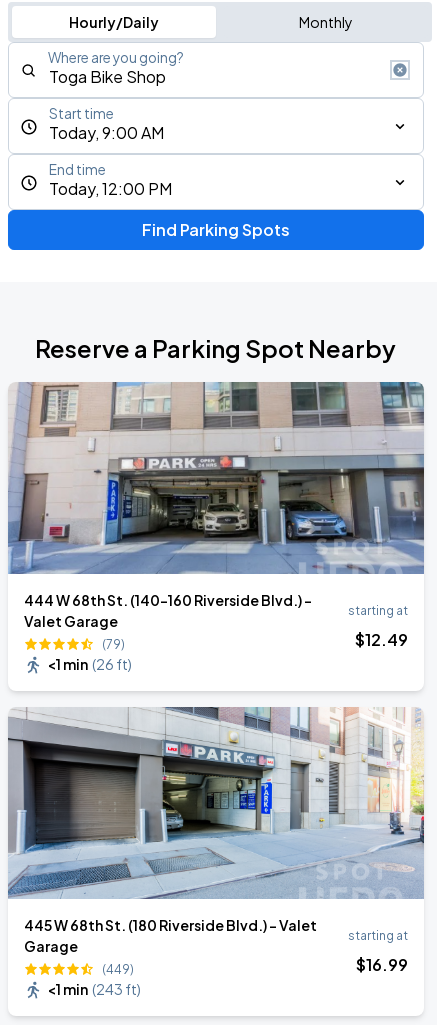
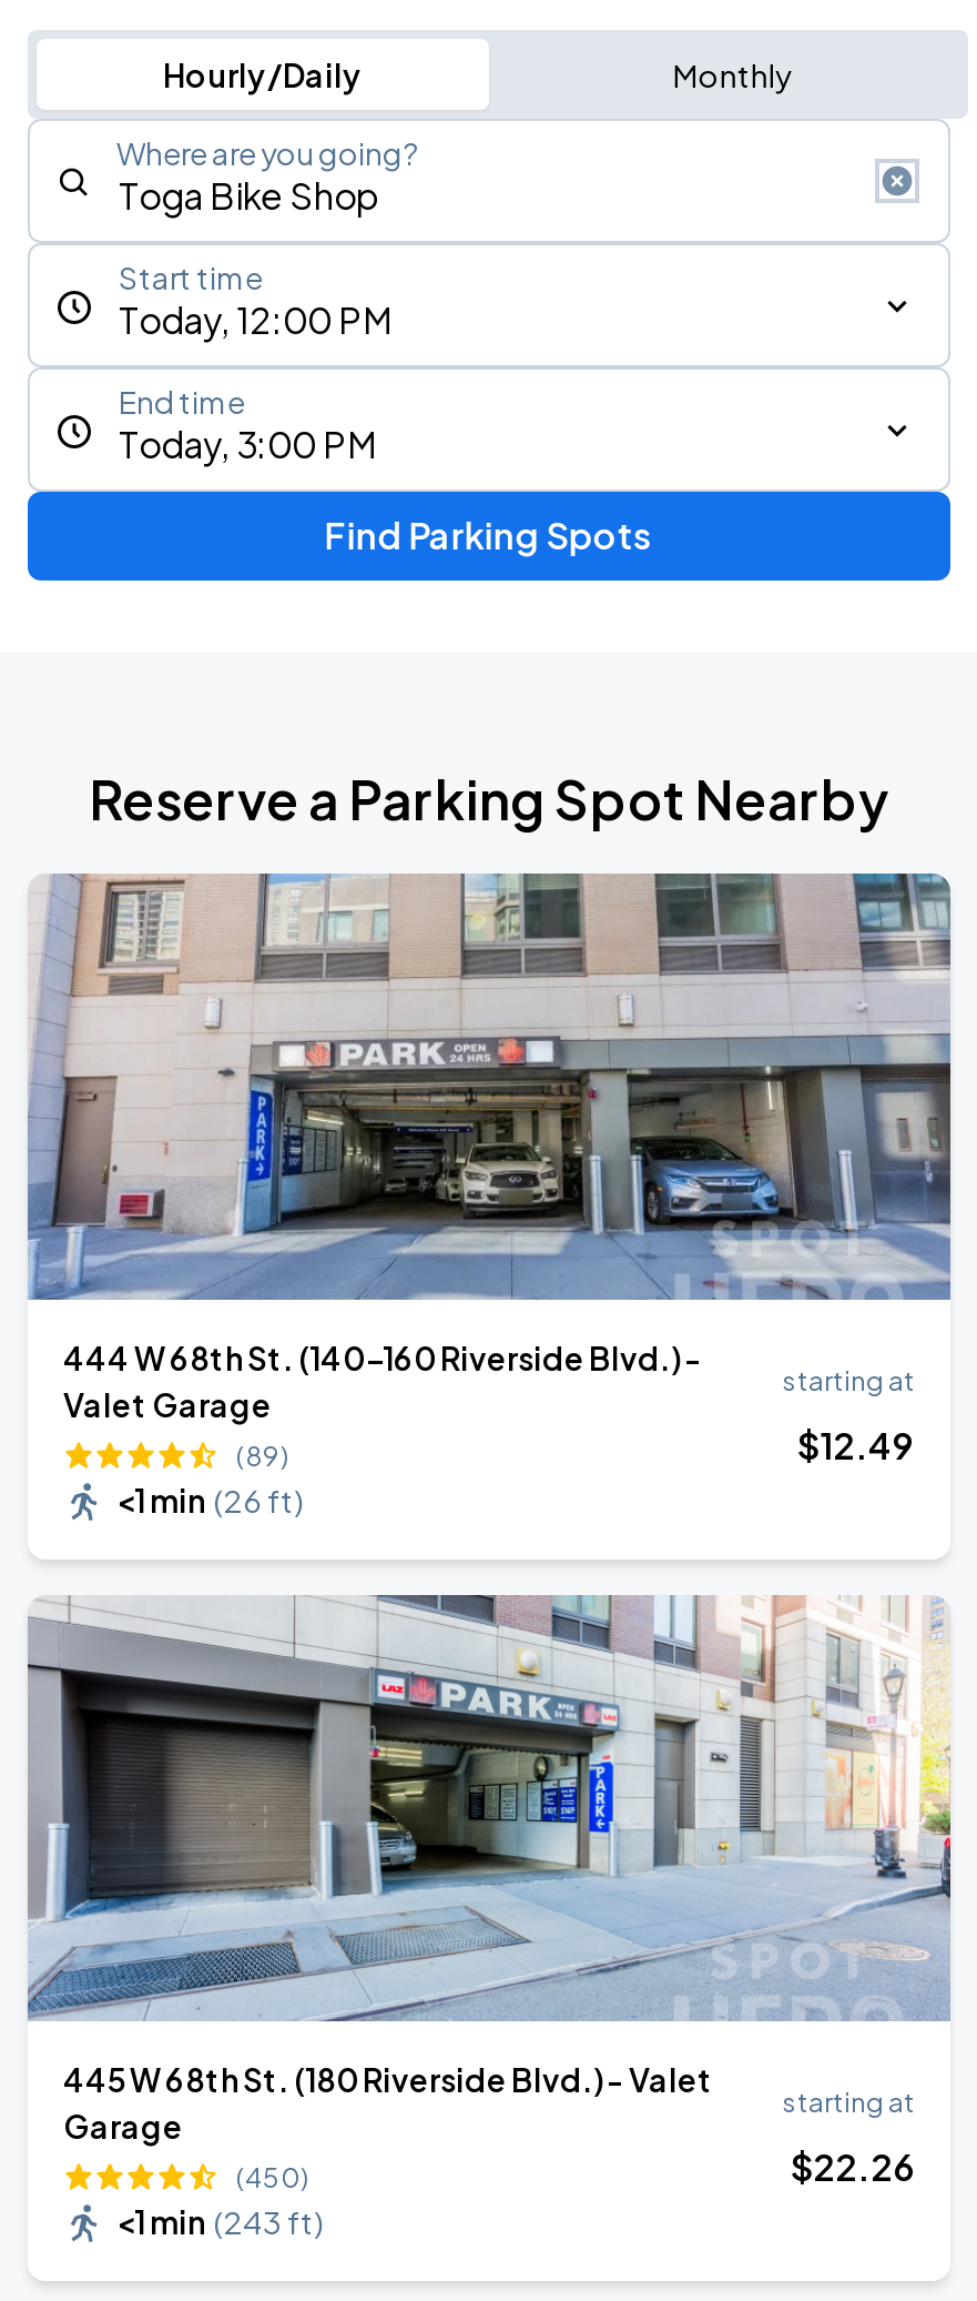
- Today, 9:00 AM
+ Today, 12:00 PM

- Today, 12:00 PM
+ Today, 3:00 PM

- (79)
+ (89)

- $16.99
+ $22.26

- (449)
+ (450)
